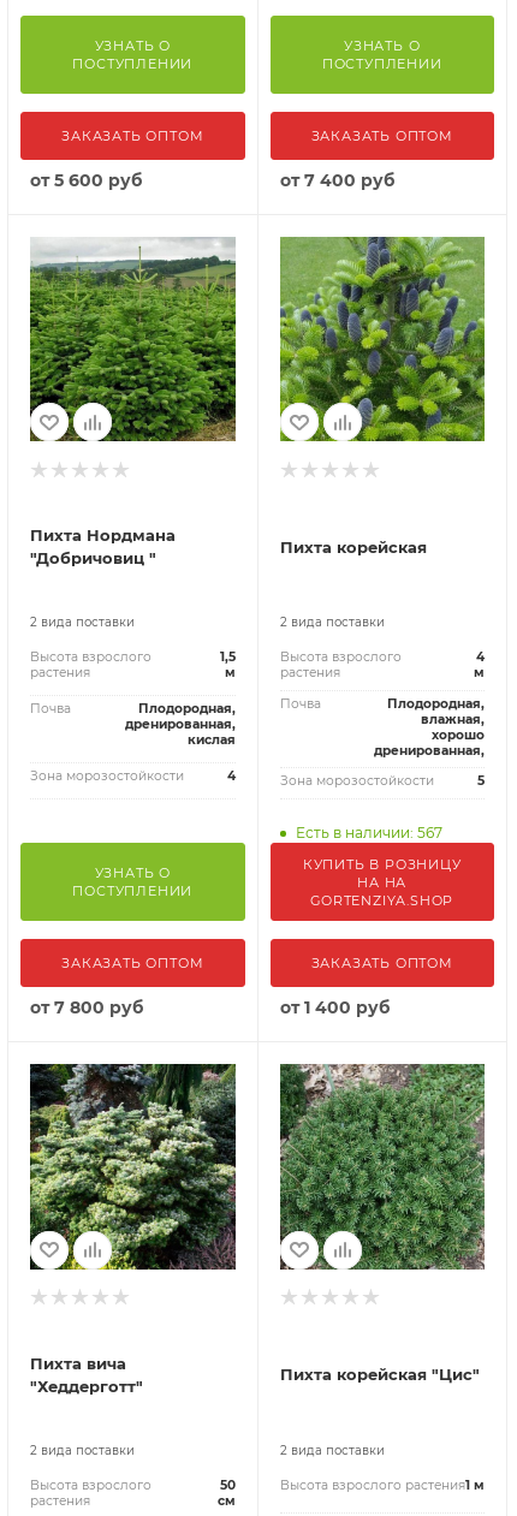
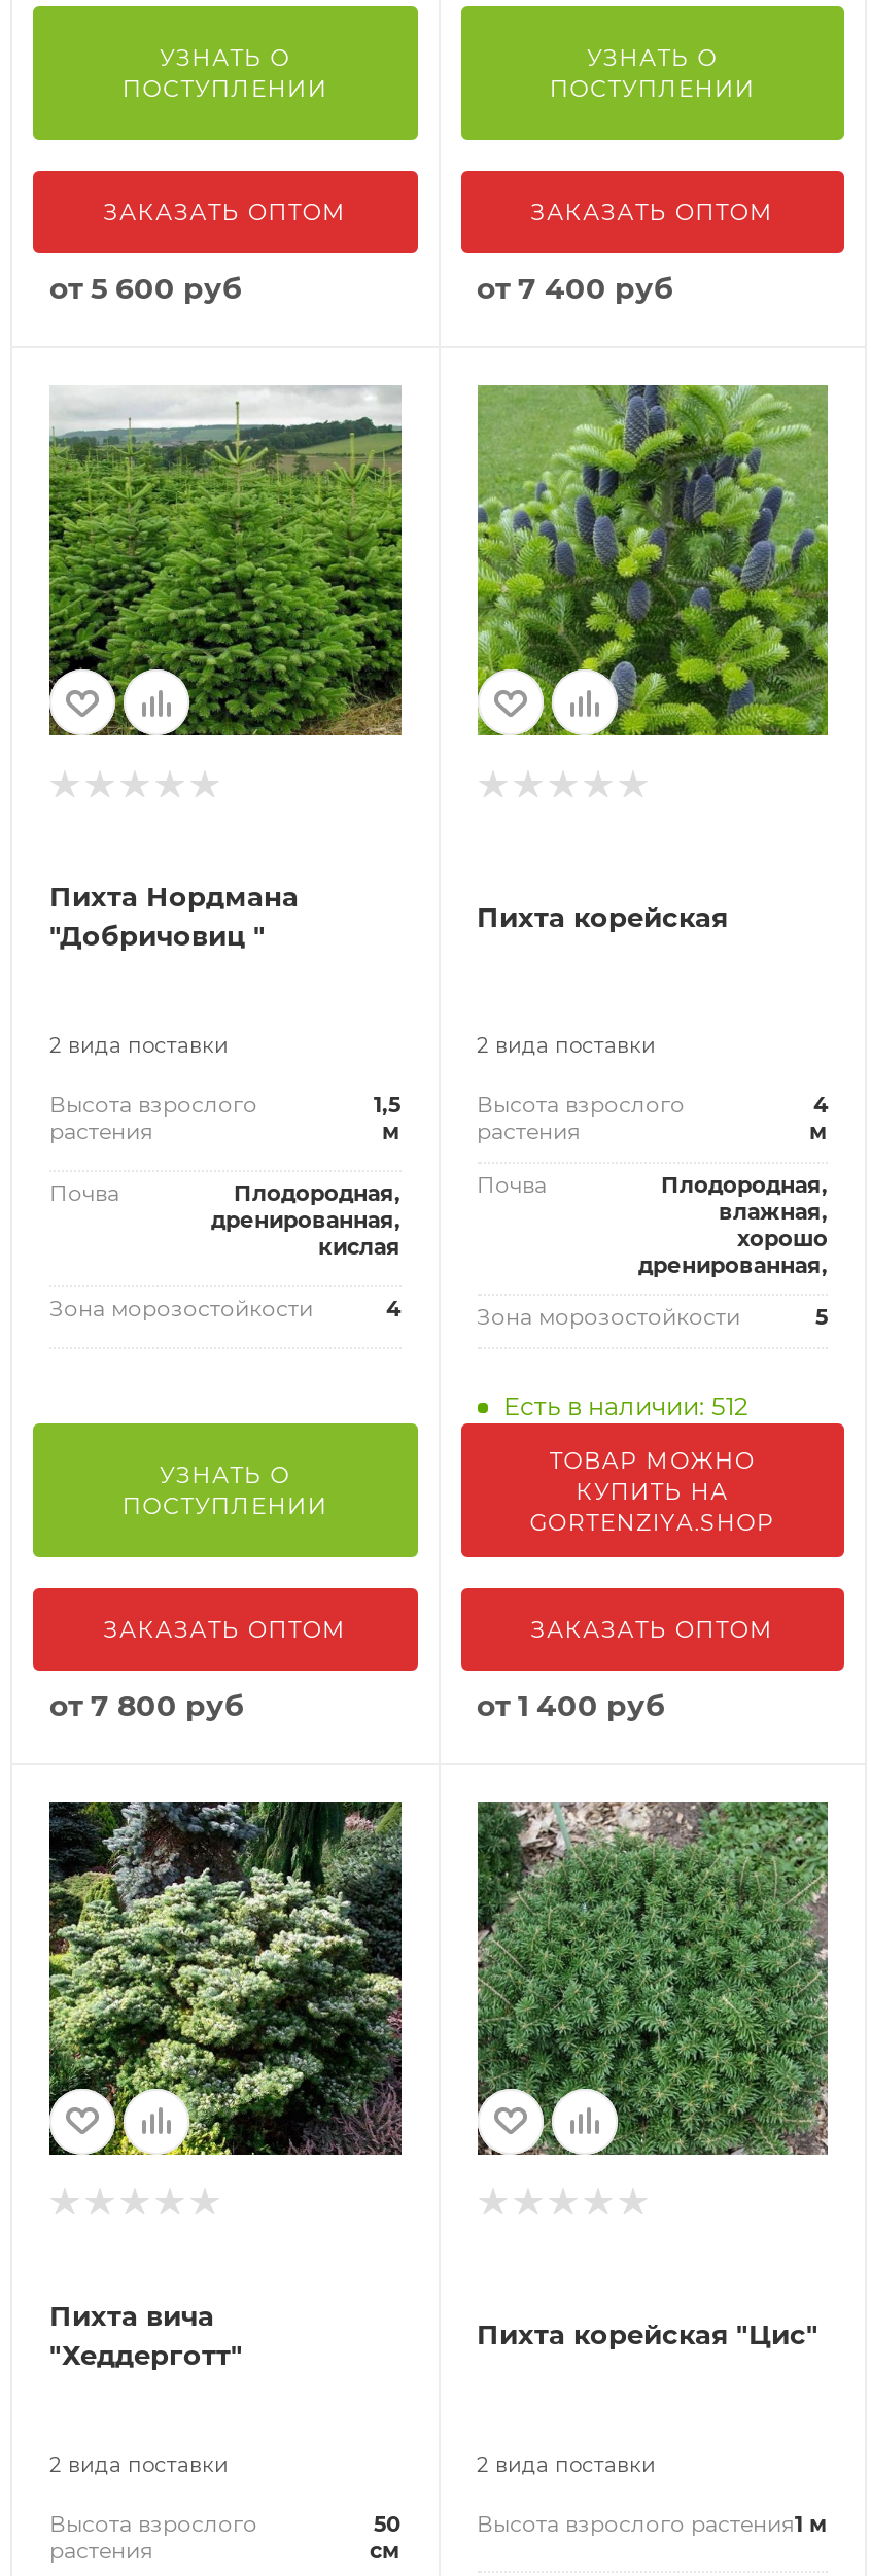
- Есть в наличии: 567
+ Есть в наличии: 512

- КУПИТЬ В РОЗНИЦУ
- НА НА
+ ТОВАР МОЖНО
+ КУПИТЬ НА
